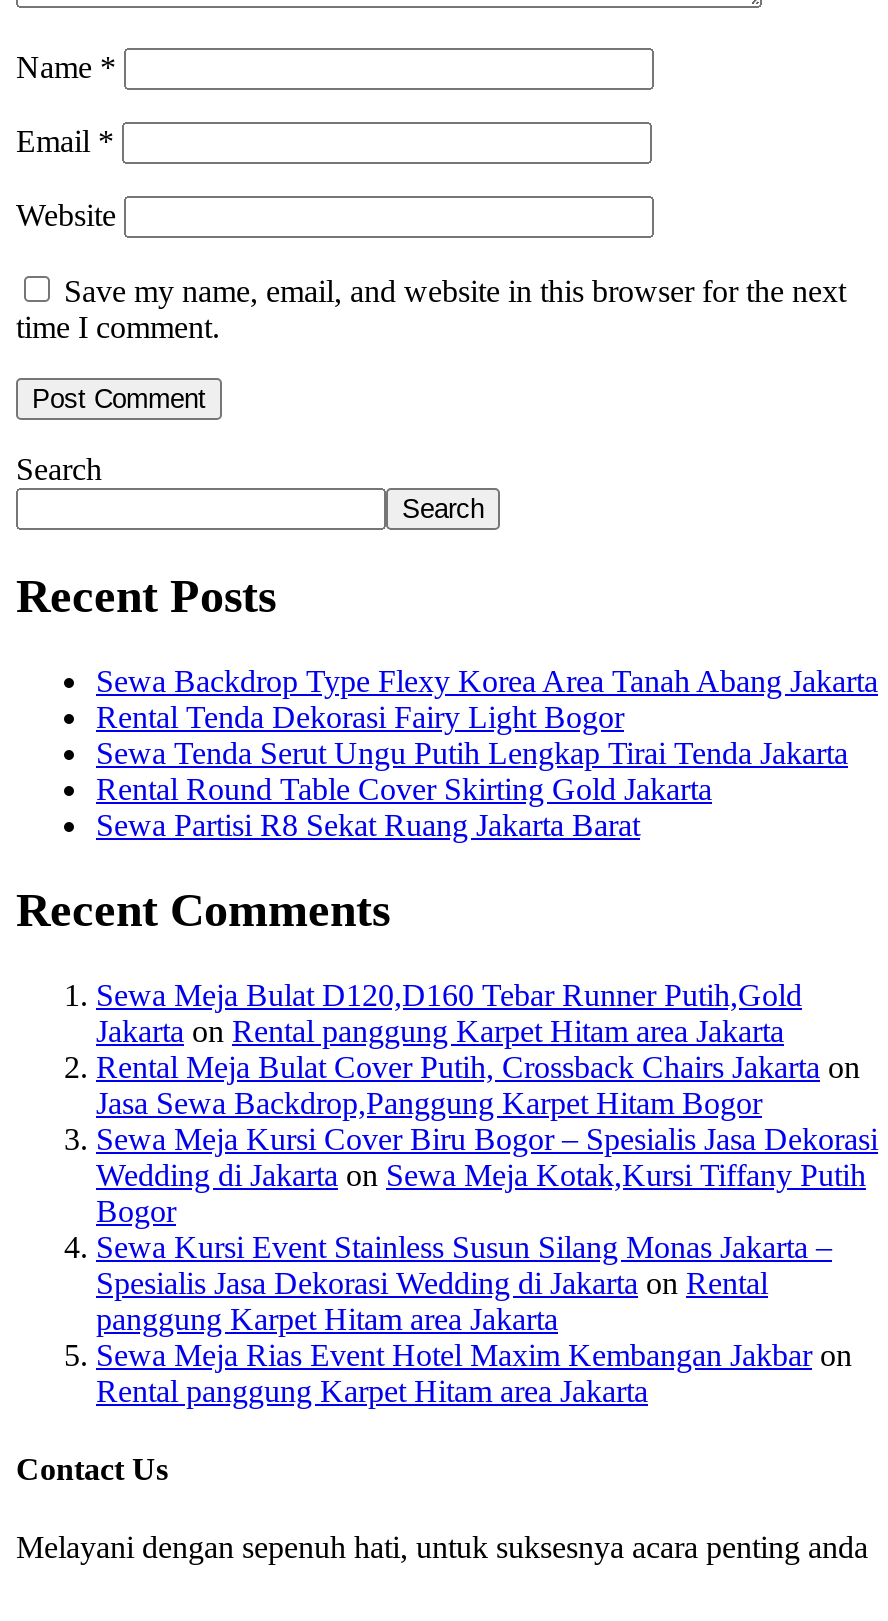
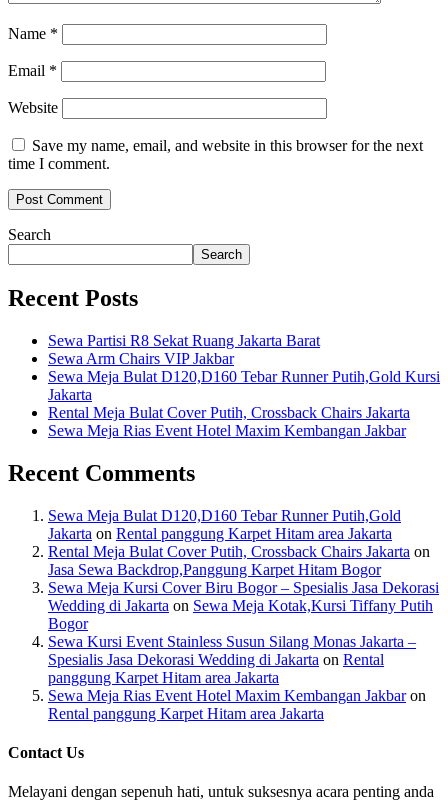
- Sewa Backdrop Type Flexy Korea Area Tanah Abang Jakarta
- Rental Tenda Dekorasi Fairy Light Bogor
- Sewa Tenda Serut Ungu Putih Lengkap Tirai Tenda Jakarta
- Rental Round Table Cover Skirting Gold Jakarta

moved up: Sewa Partisi R8 Sekat Ruang Jakarta Barat

+ Sewa Arm Chairs VIP Jakbar
+ Sewa Meja Bulat D120,D160 Tebar Runner Putih,Gold Kursi
+ Jakarta
+ Rental Meja Bulat Cover Putih, Crossback Chairs Jakarta
+ Sewa Meja Rias Event Hotel Maxim Kembangan Jakbar
